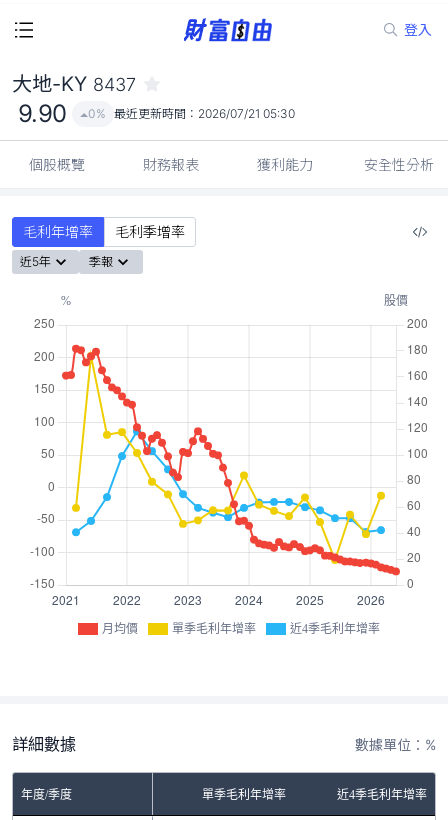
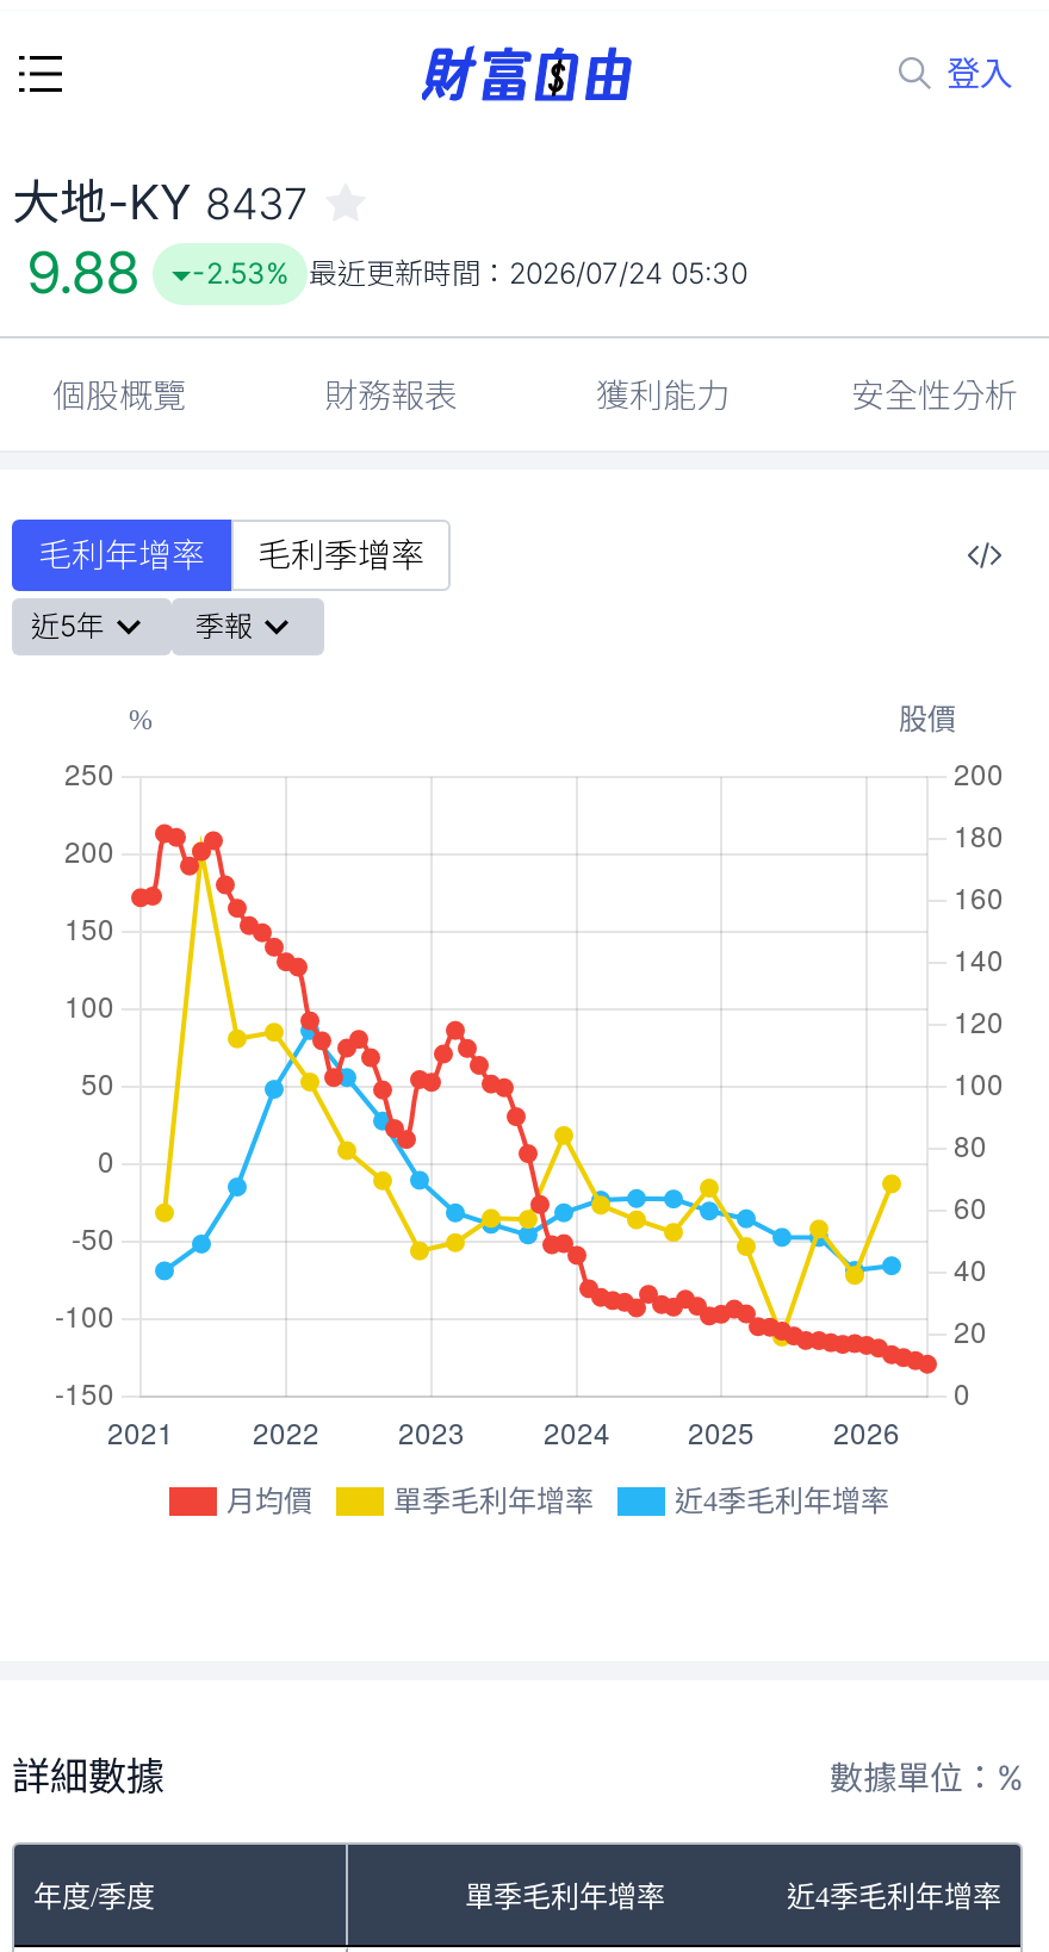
- 9.90
+ 9.88

- 0% 最近更新時間：2026/07/21 05:30
+ -2.53% 最近更新時間：2026/07/24 05:30
